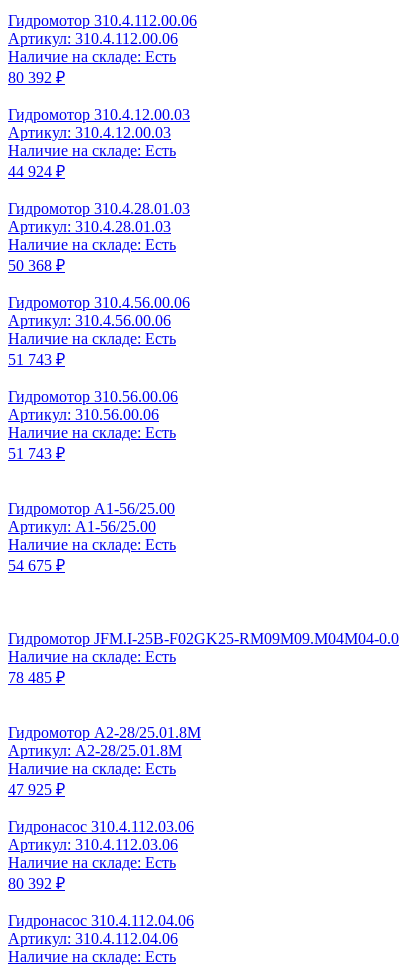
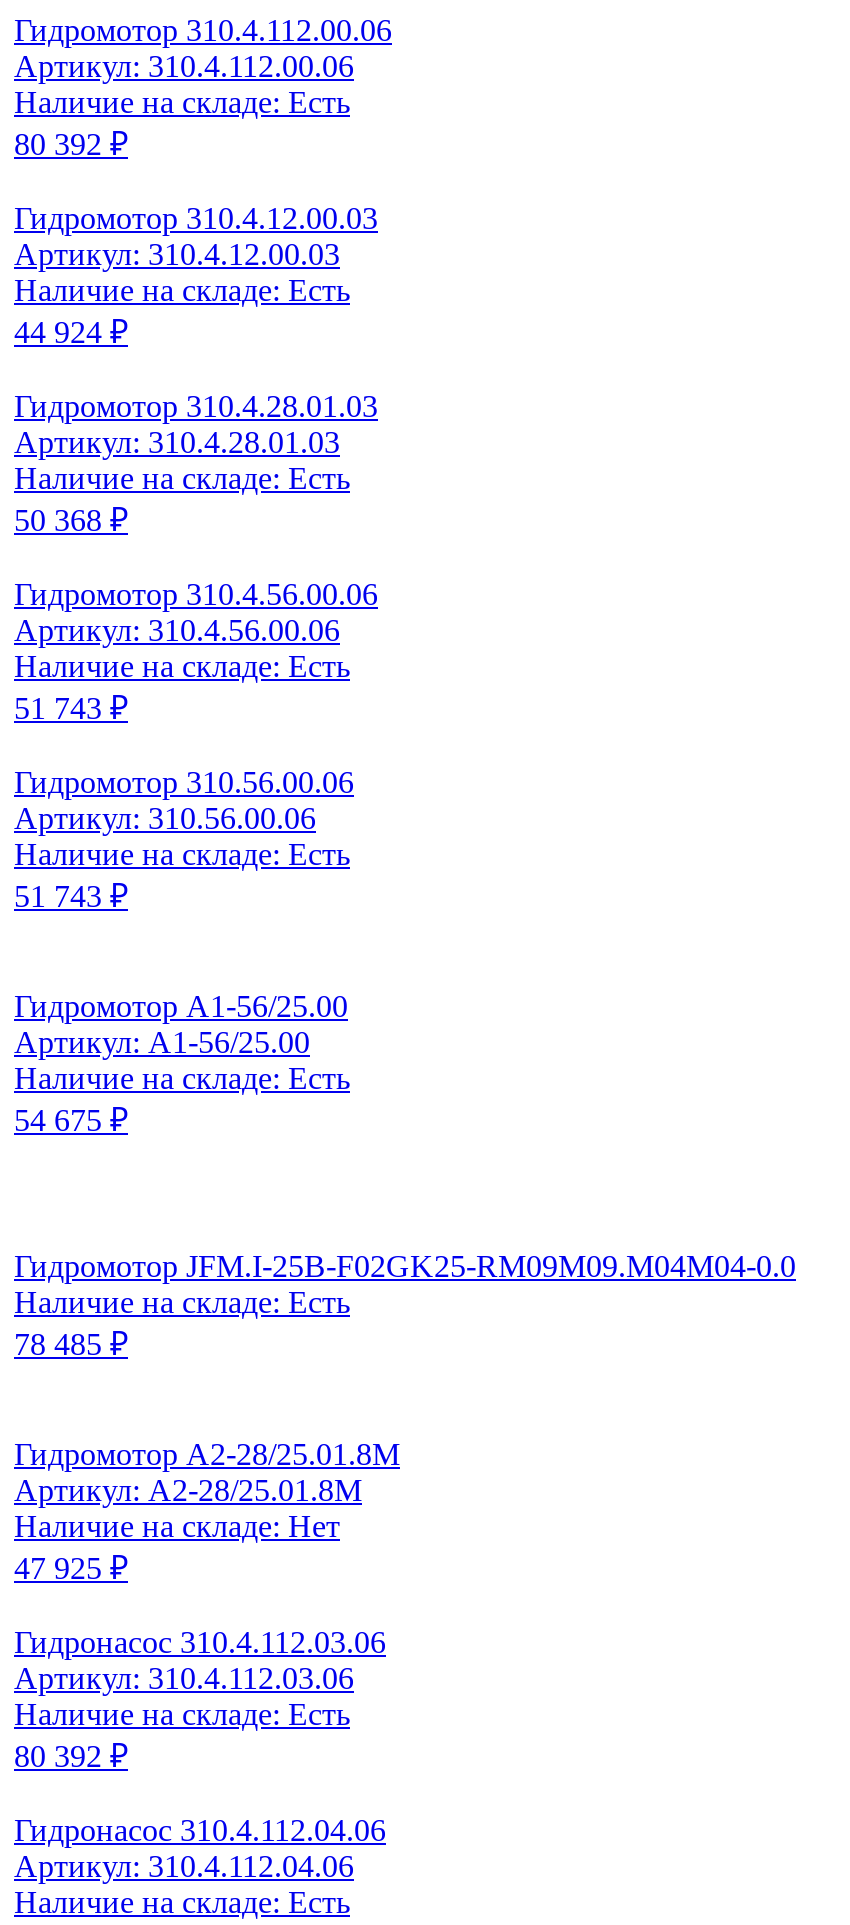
- Наличие на складе: Есть
+ Наличие на складе: Нет
